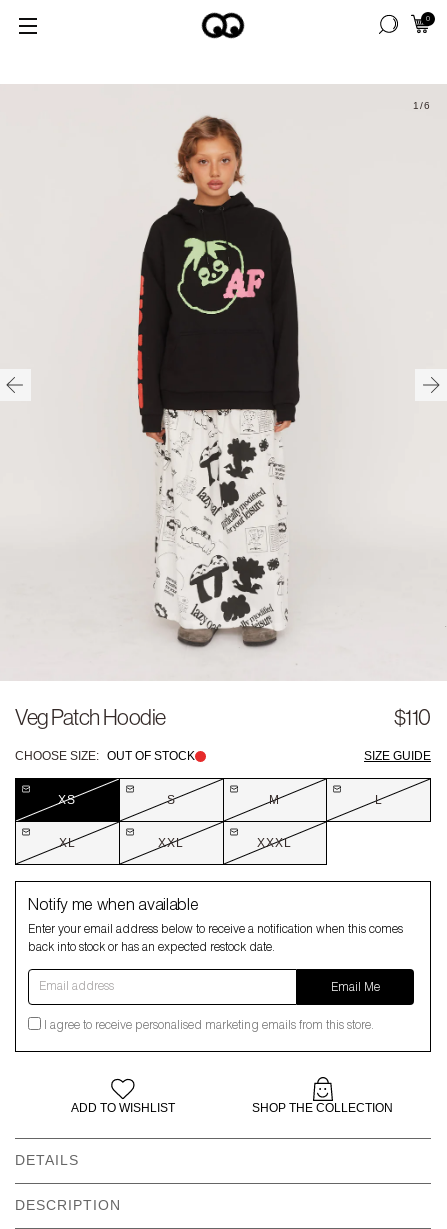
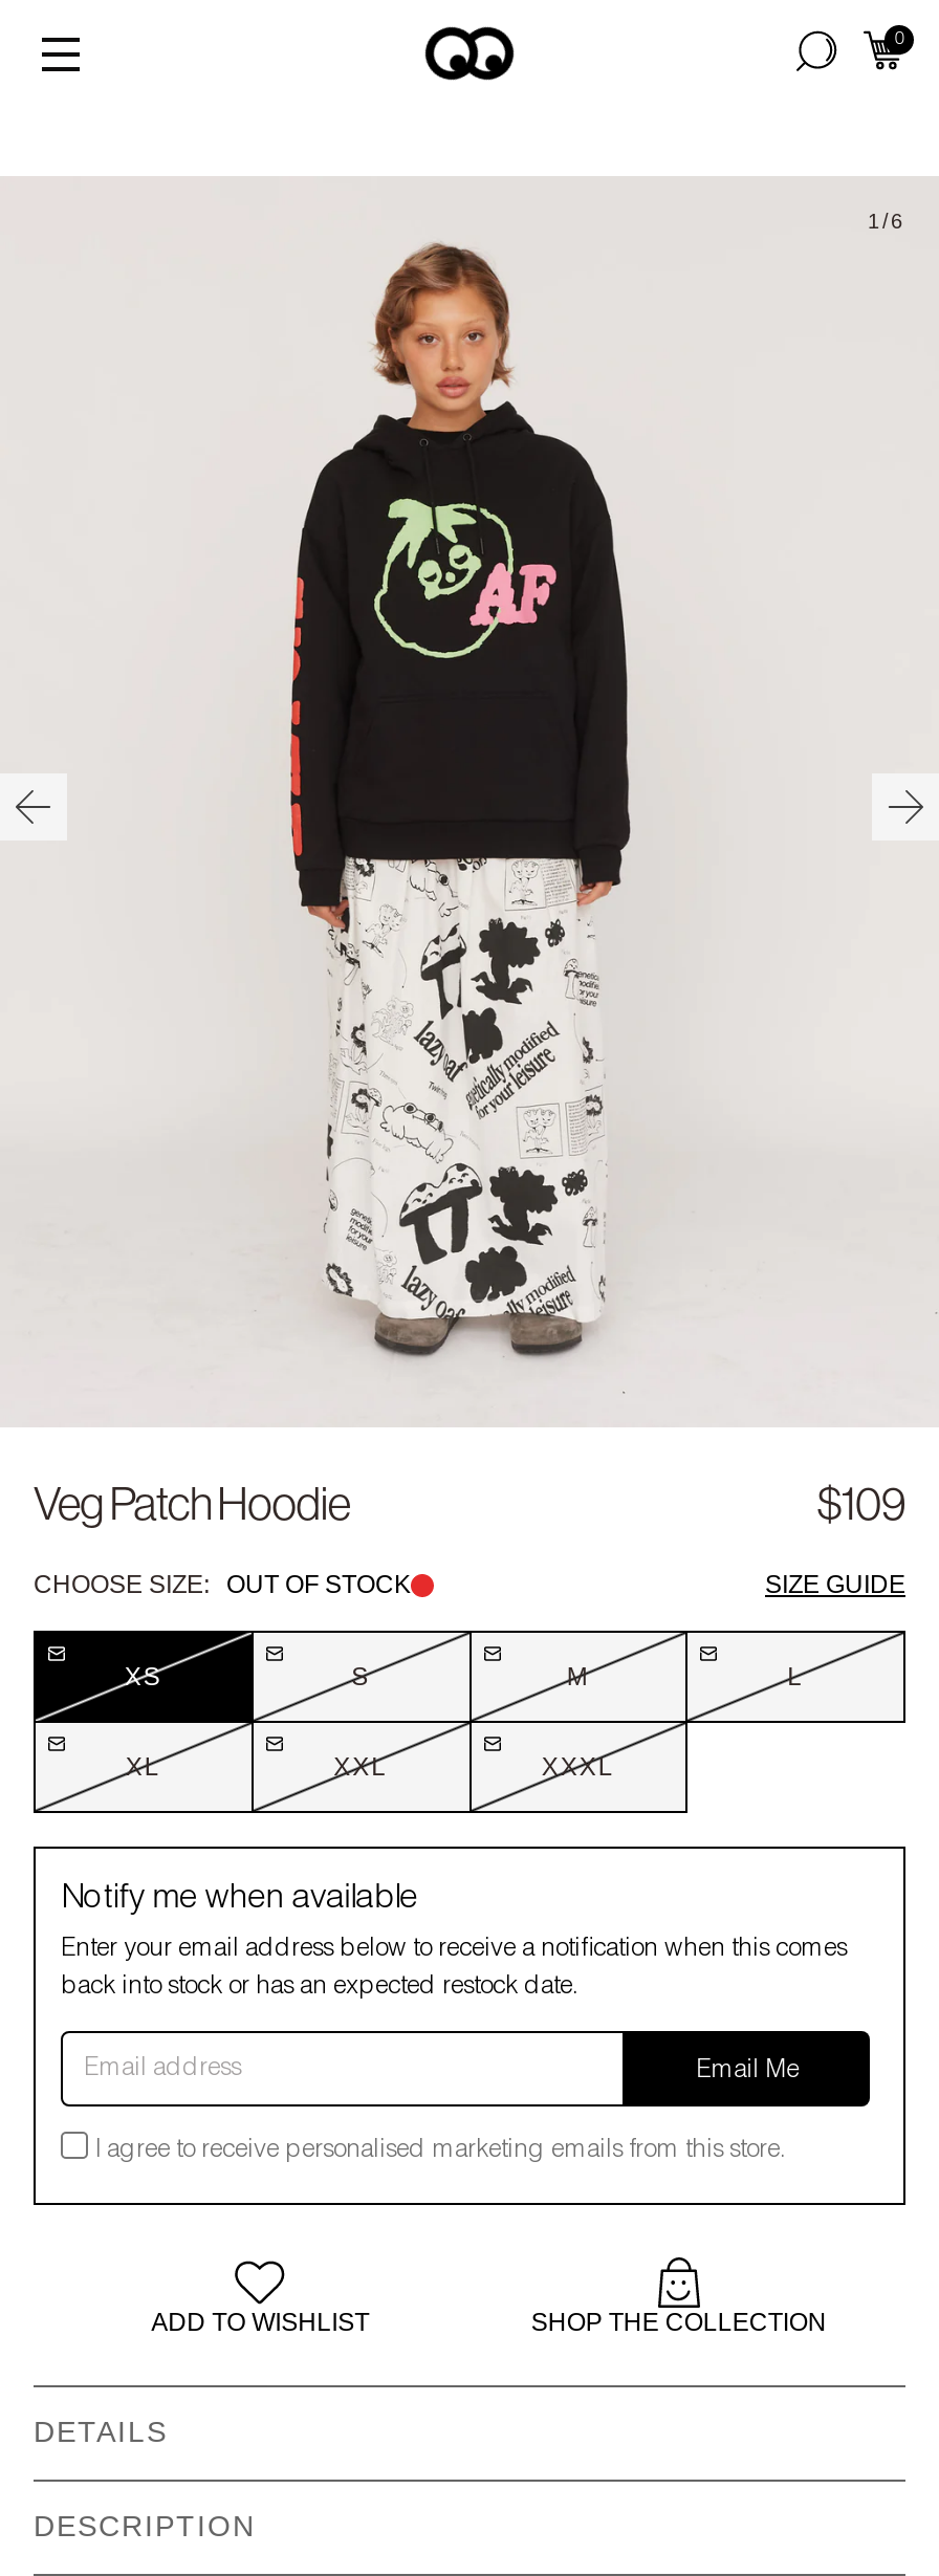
- $110
+ $109
